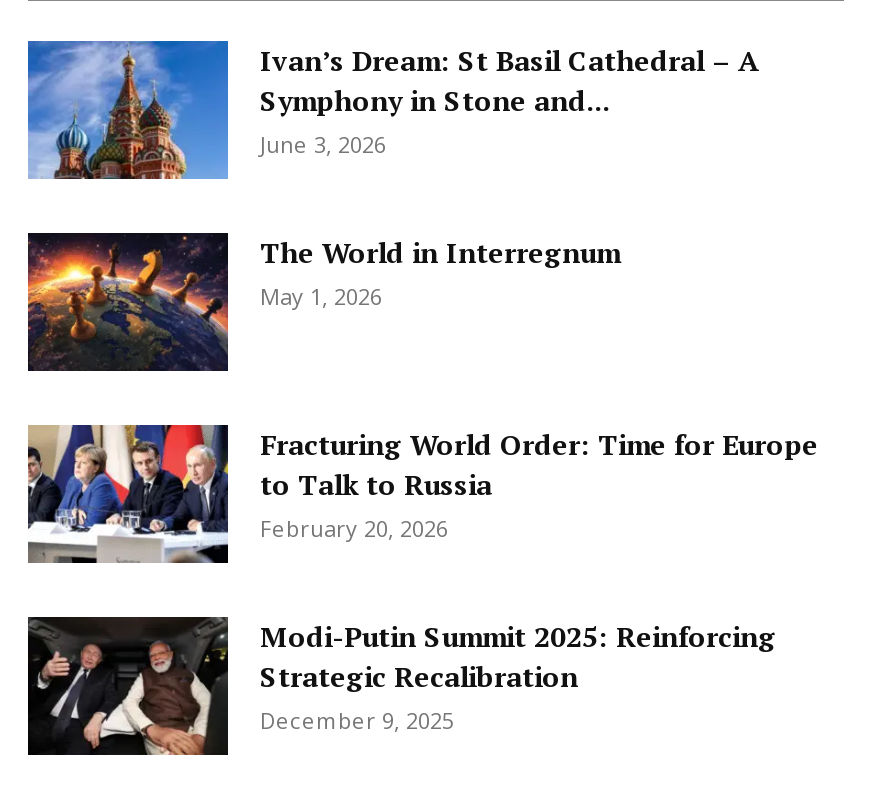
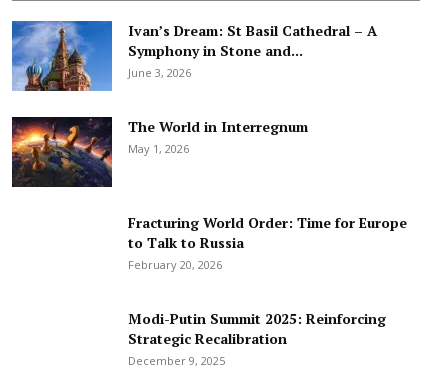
- [image]

- [image]
